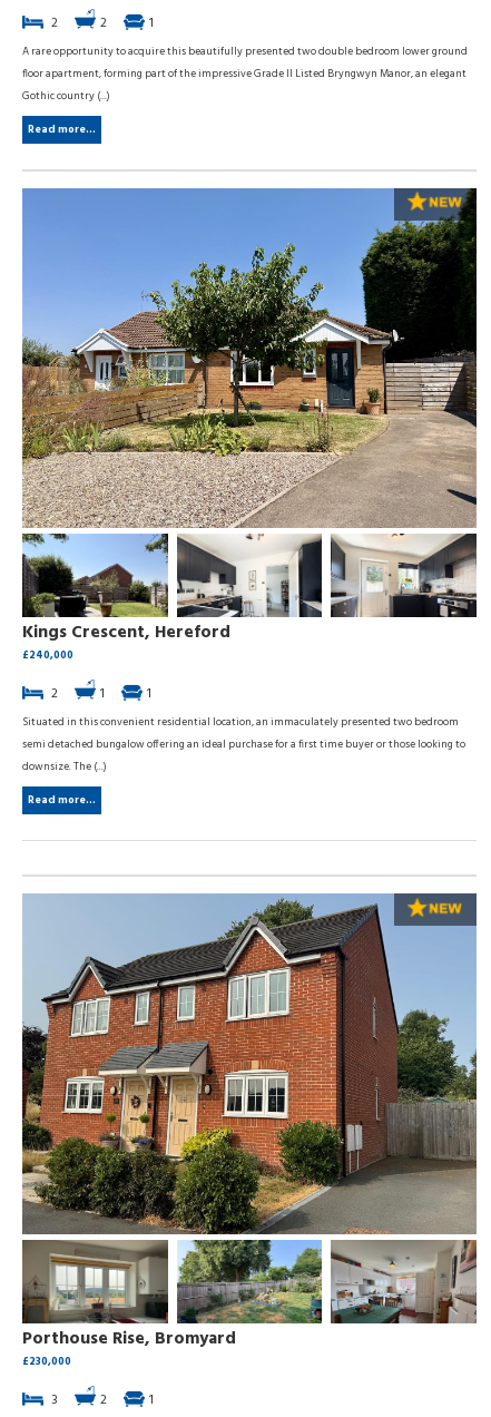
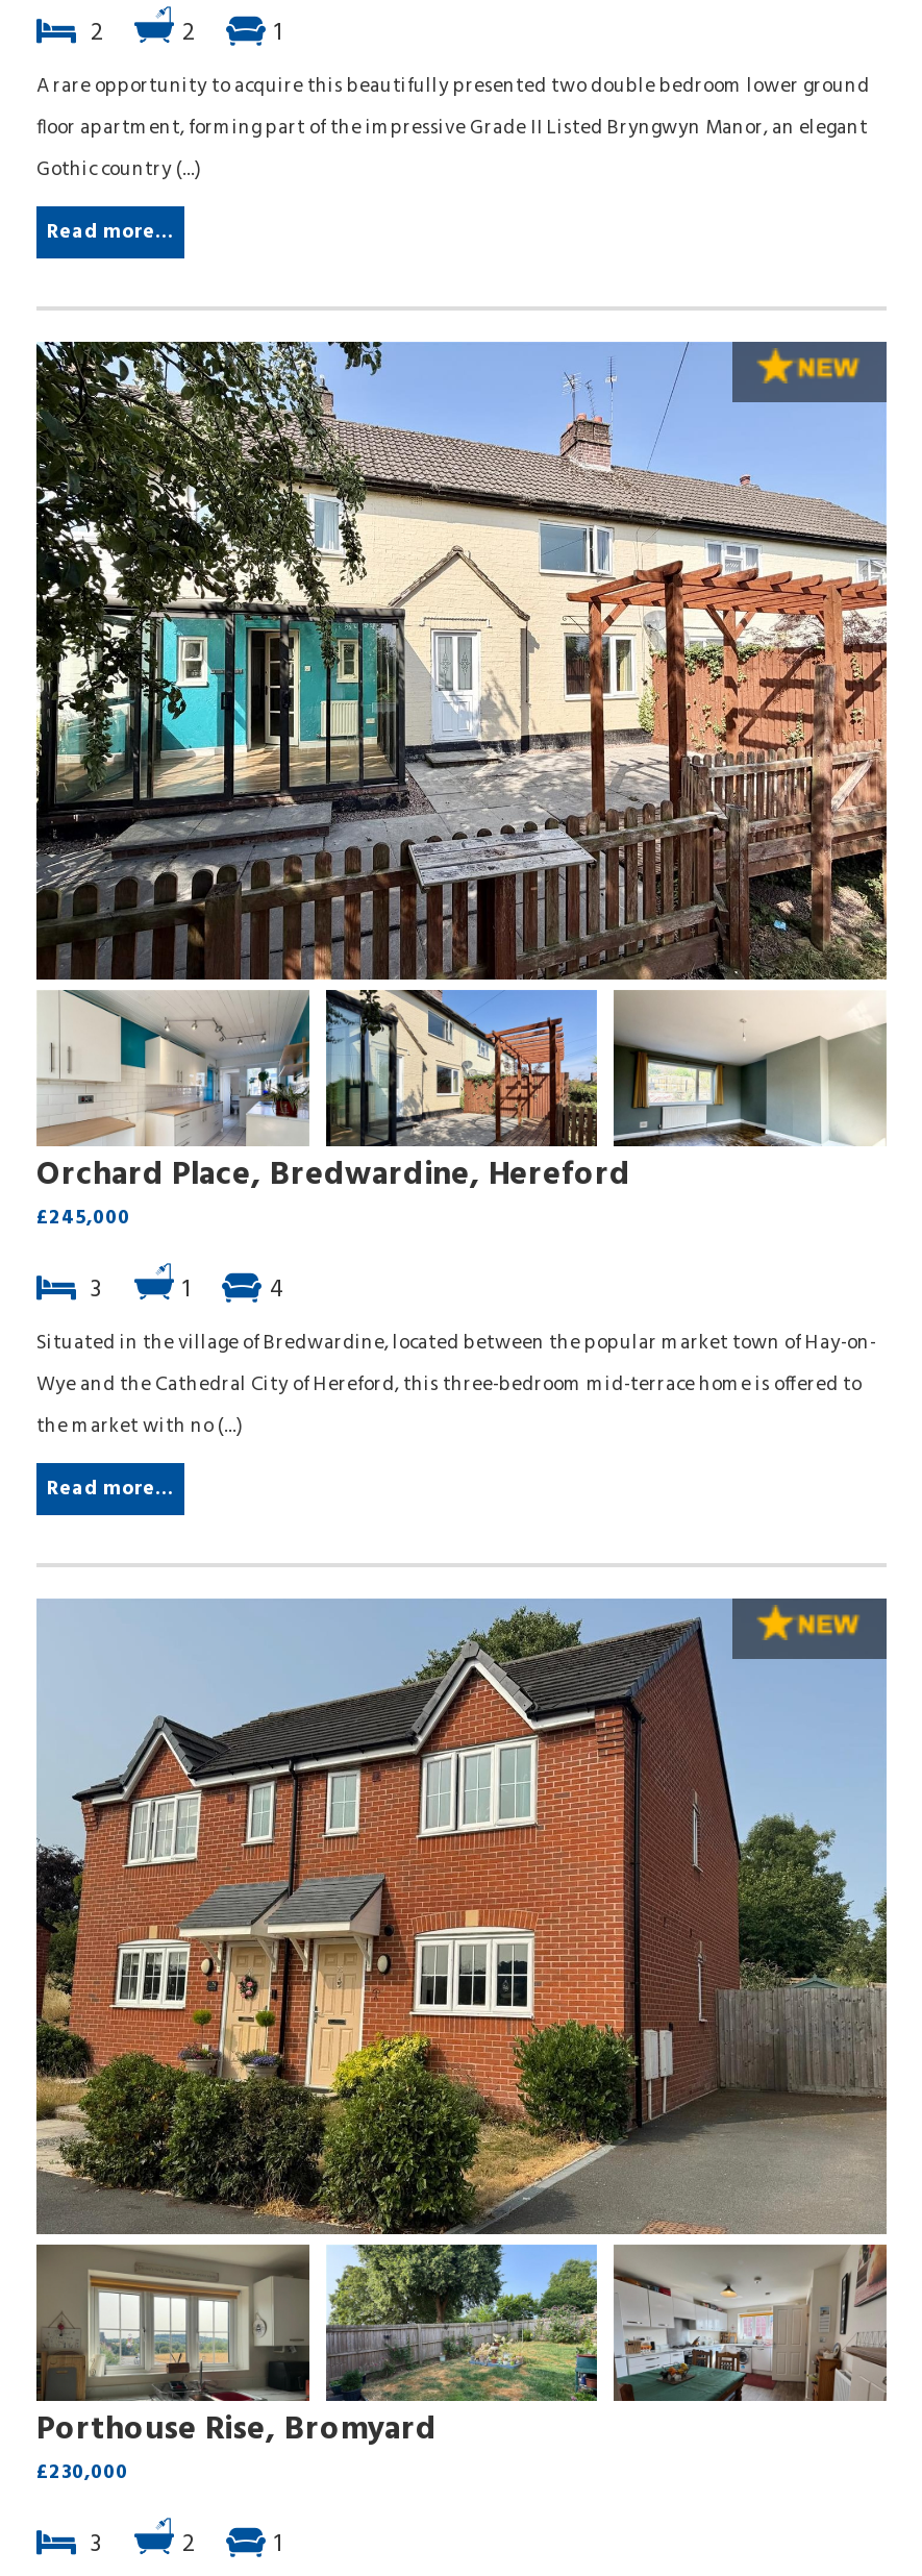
- [image]
- Kings Crescent, Hereford
- £240,000
+ [image]
+ Orchard Place, Bredwardine, Hereford
+ £245,000

- 1
- Situated in this convenient residential location, an immaculately presented two bedroom
- semi detached bungalow offering an ideal purchase for a first time buyer or those looking to
- downsize. The (...)
+ 4
+ Situated in the village of Bredwardine, located between the popular market town of Hay-on-
+ Wye and the Cathedral City of Hereford, this three-bedroom mid-terrace home is offered to
+ the market with no (...)

- 2
+ 3
